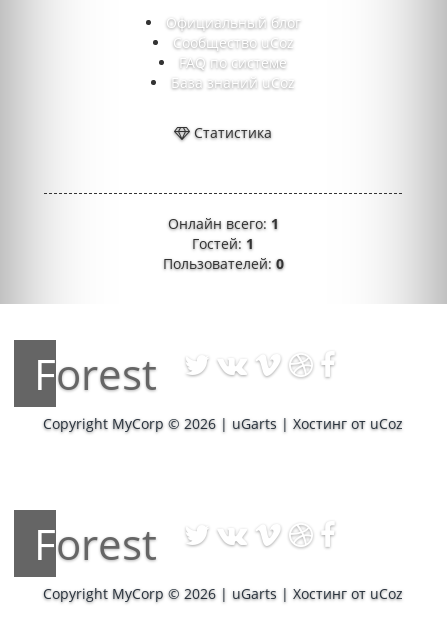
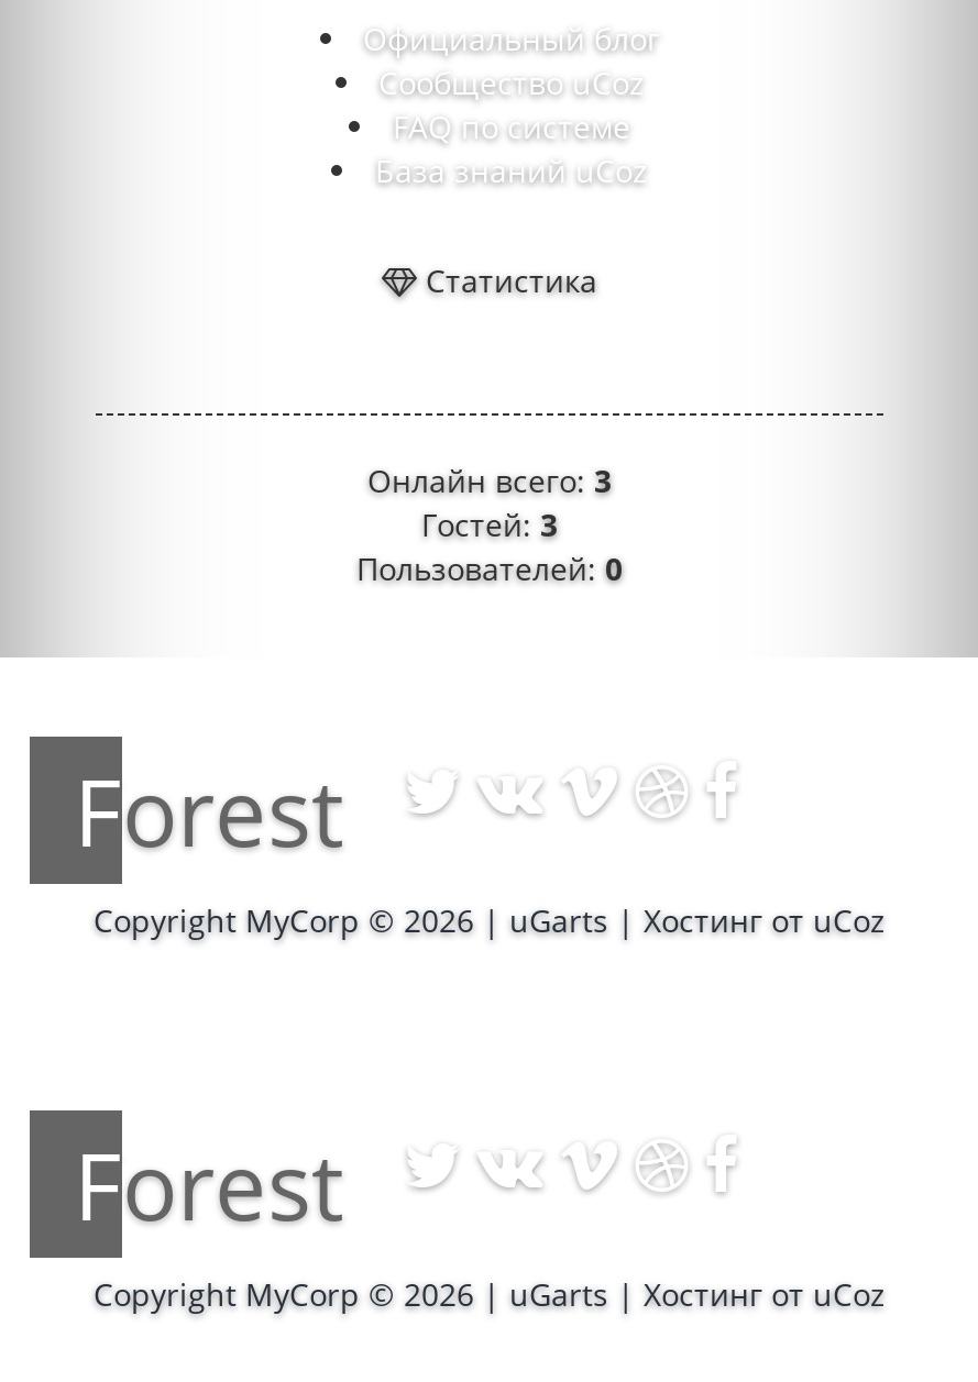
- Онлайн всего: 1
+ Онлайн всего: 3

- Гостей: 1
+ Гостей: 3
